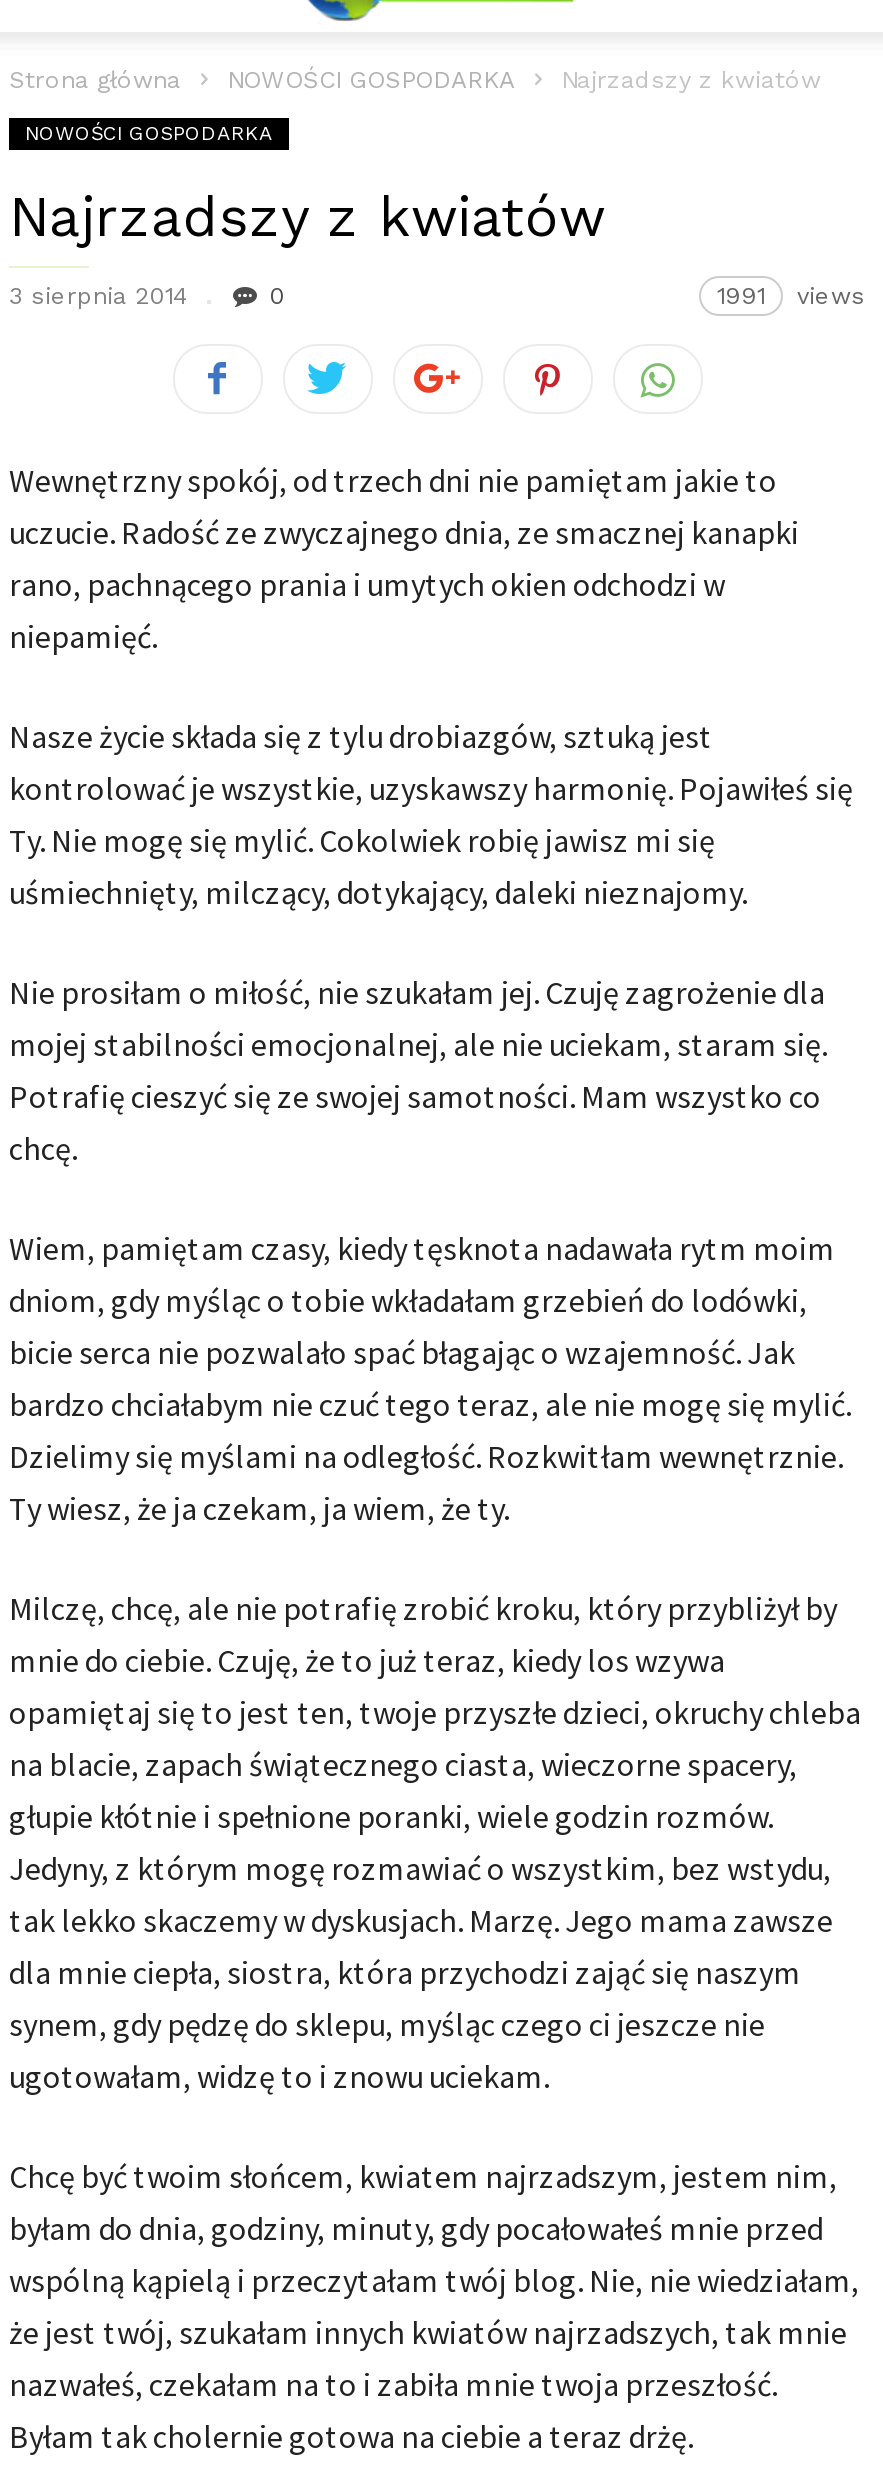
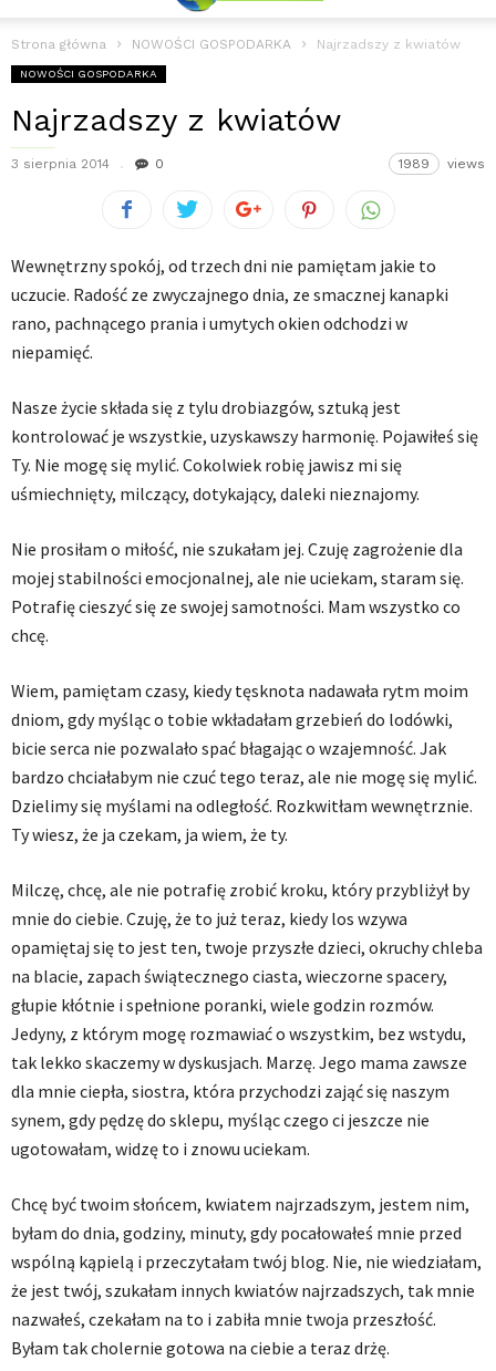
- 1991 views
+ 1989 views
